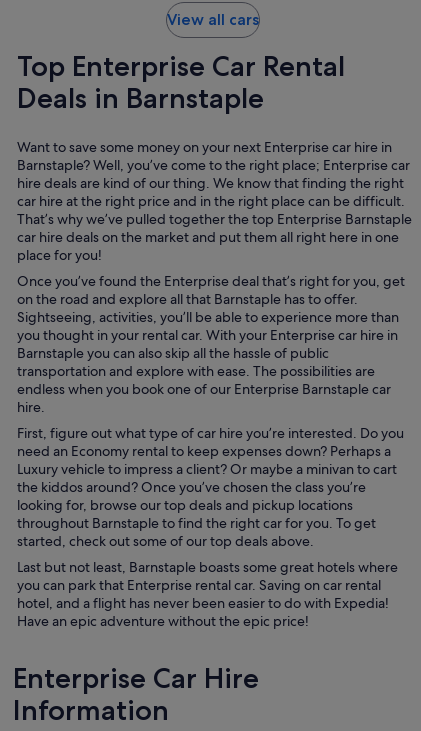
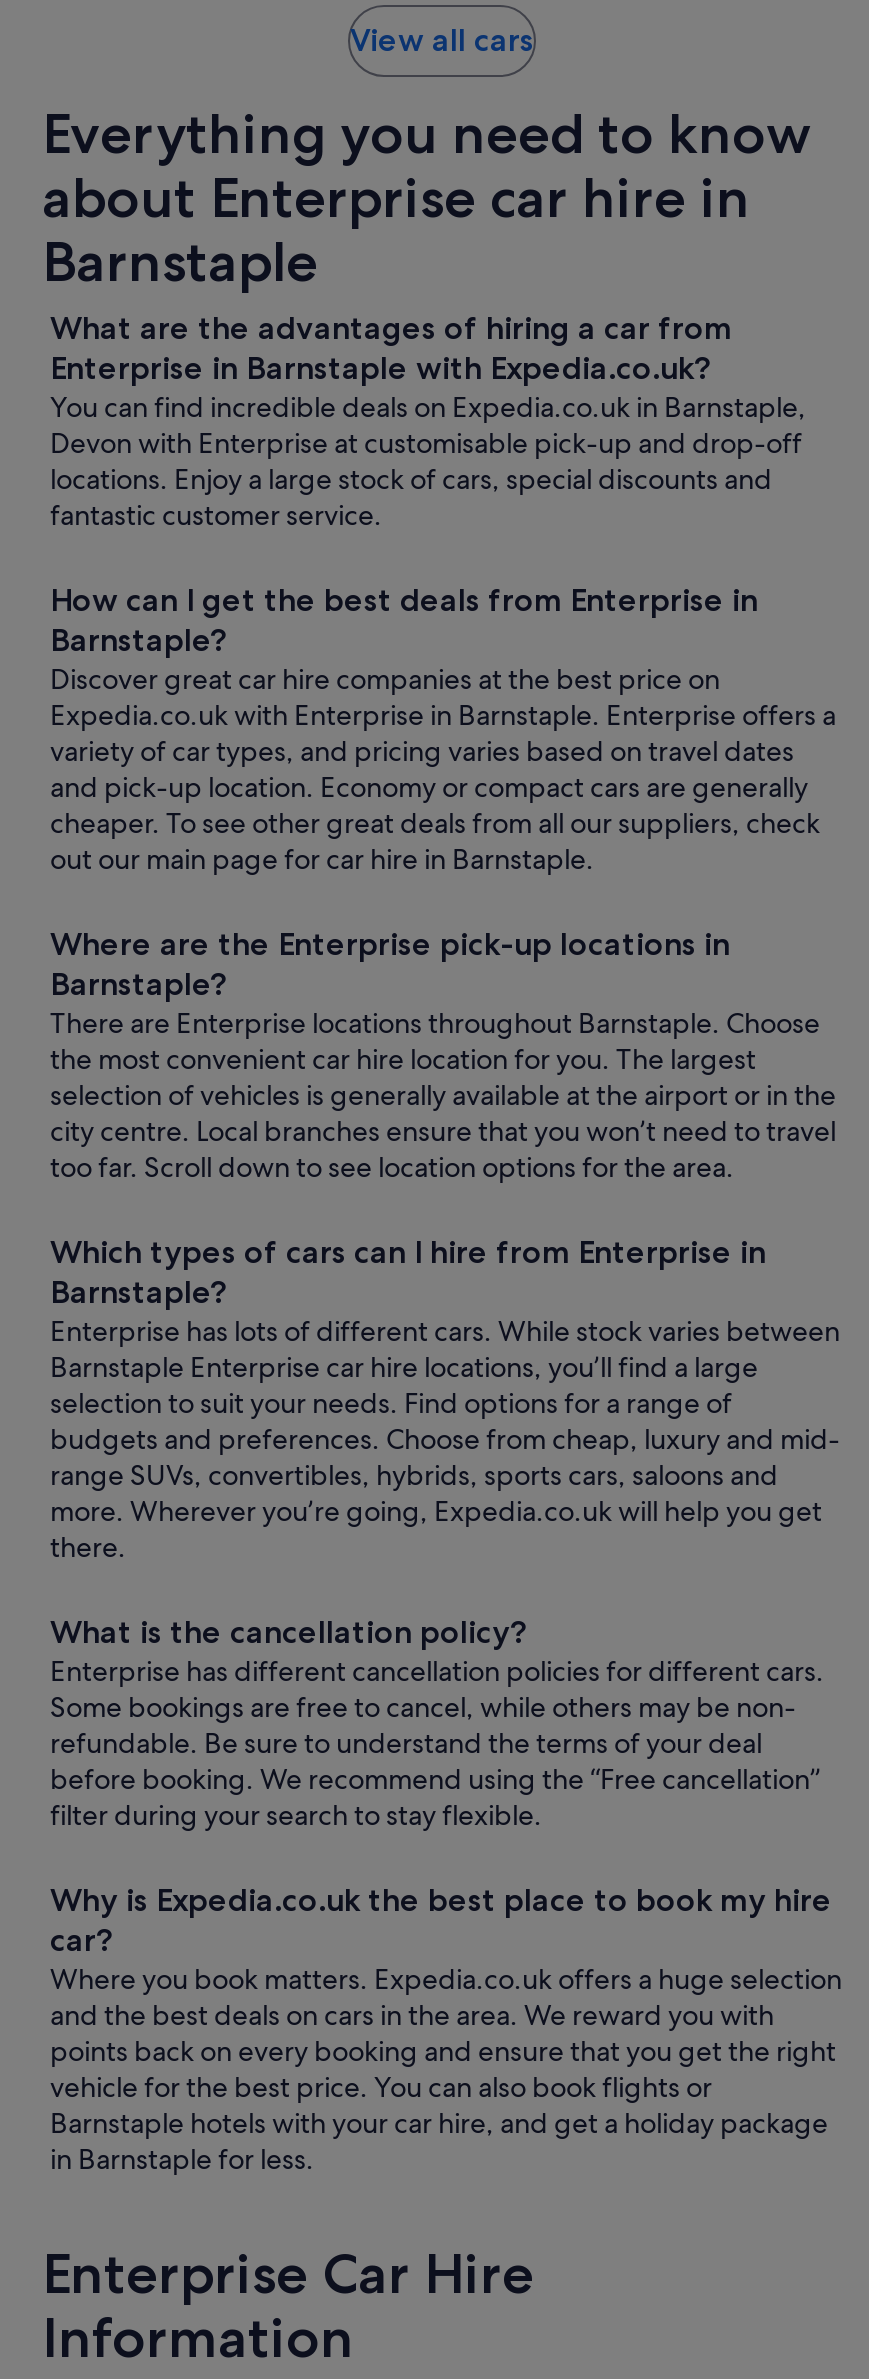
- Top Enterprise Car Rental
- Deals in Barnstaple
- Want to save some money on your next Enterprise car hire in
- Barnstaple? Well, you’ve come to the right place; Enterprise car
- hire deals are kind of our thing. We know that finding the right
- car hire at the right price and in the right place can be difficult.
- That’s why we’ve pulled together the top Enterprise Barnstaple
- car hire deals on the market and put them all right here in one
- place for you!
- Once you’ve found the Enterprise deal that’s right for you, get
- on the road and explore all that Barnstaple has to offer.
- Sightseeing, activities, you’ll be able to experience more than
- you thought in your rental car. With your Enterprise car hire in
- Barnstaple you can also skip all the hassle of public
- transportation and explore with ease. The possibilities are
- endless when you book one of our Enterprise Barnstaple car
- hire.
- First, figure out what type of car hire you’re interested. Do you
- need an Economy rental to keep expenses down? Perhaps a
- Luxury vehicle to impress a client? Or maybe a minivan to cart
- the kiddos around? Once you’ve chosen the class you’re
- looking for, browse our top deals and pickup locations
- throughout Barnstaple to find the right car for you. To get
- started, check out some of our top deals above.
- Last but not least, Barnstaple boasts some great hotels where
- you can park that Enterprise rental car. Saving on car rental
- hotel, and a flight has never been easier to do with Expedia!
- Have an epic adventure without the epic price!
+ Everything you need to know
+ about Enterprise car hire in
+ Barnstaple
+ What are the advantages of hiring a car from
+ Enterprise in Barnstaple with Expedia.co.uk?
+ You can find incredible deals on Expedia.co.uk in Barnstaple,
+ Devon with Enterprise at customisable pick-up and drop-off
+ locations. Enjoy a large stock of cars, special discounts and
+ fantastic customer service.
+ How can I get the best deals from Enterprise in
+ Barnstaple?
+ Discover great car hire companies at the best price on
+ Expedia.co.uk with Enterprise in Barnstaple. Enterprise offers a
+ variety of car types, and pricing varies based on travel dates
+ and pick-up location. Economy or compact cars are generally
+ cheaper. To see other great deals from all our suppliers, check
+ out our main page for car hire in Barnstaple.
+ Where are the Enterprise pick-up locations in
+ Barnstaple?
+ There are Enterprise locations throughout Barnstaple. Choose
+ the most convenient car hire location for you. The largest
+ selection of vehicles is generally available at the airport or in the
+ city centre. Local branches ensure that you won’t need to travel
+ too far. Scroll down to see location options for the area.
+ Which types of cars can I hire from Enterprise in
+ Barnstaple?
+ Enterprise has lots of different cars. While stock varies between
+ Barnstaple Enterprise car hire locations, you’ll find a large
+ selection to suit your needs. Find options for a range of
+ budgets and preferences. Choose from cheap, luxury and mid-
+ range SUVs, convertibles, hybrids, sports cars, saloons and
+ more. Wherever you’re going, Expedia.co.uk will help you get
+ there.
+ What is the cancellation policy?
+ Enterprise has different cancellation policies for different cars.
+ Some bookings are free to cancel, while others may be non-
+ refundable. Be sure to understand the terms of your deal
+ before booking. We recommend using the “Free cancellation”
+ filter during your search to stay flexible.
+ Why is Expedia.co.uk the best place to book my hire
+ car?
+ Where you book matters. Expedia.co.uk offers a huge selection
+ and the best deals on cars in the area. We reward you with
+ points back on every booking and ensure that you get the right
+ vehicle for the best price. You can also book flights or
+ Barnstaple hotels with your car hire, and get a holiday package
+ in Barnstaple for less.
